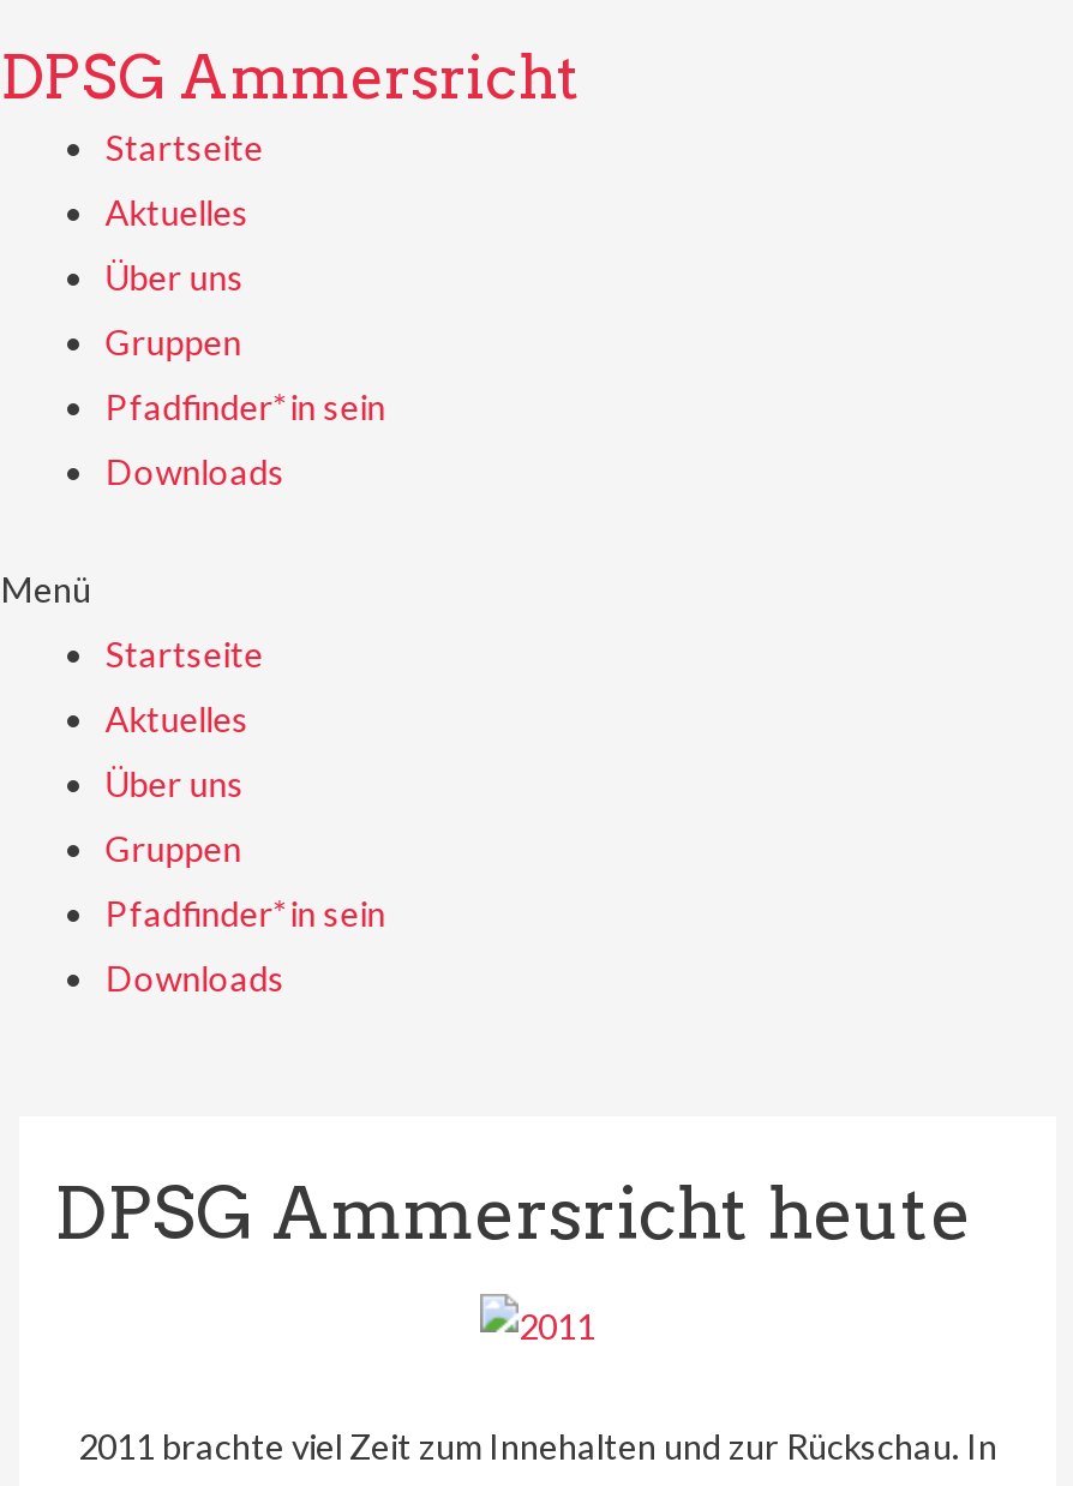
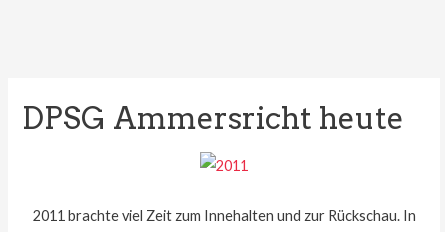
- DPSG Ammersricht
- Startseite
- Aktuelles
- Über uns
- Gruppen
- Pfadfinder*in sein
- Downloads
- Menü
- Startseite
- Aktuelles
- Über uns
- Gruppen
- Pfadfinder*in sein
- Downloads
